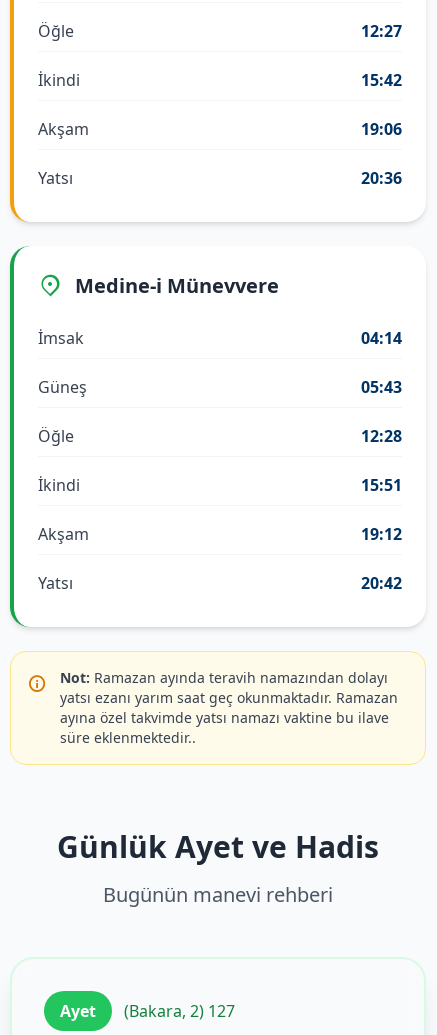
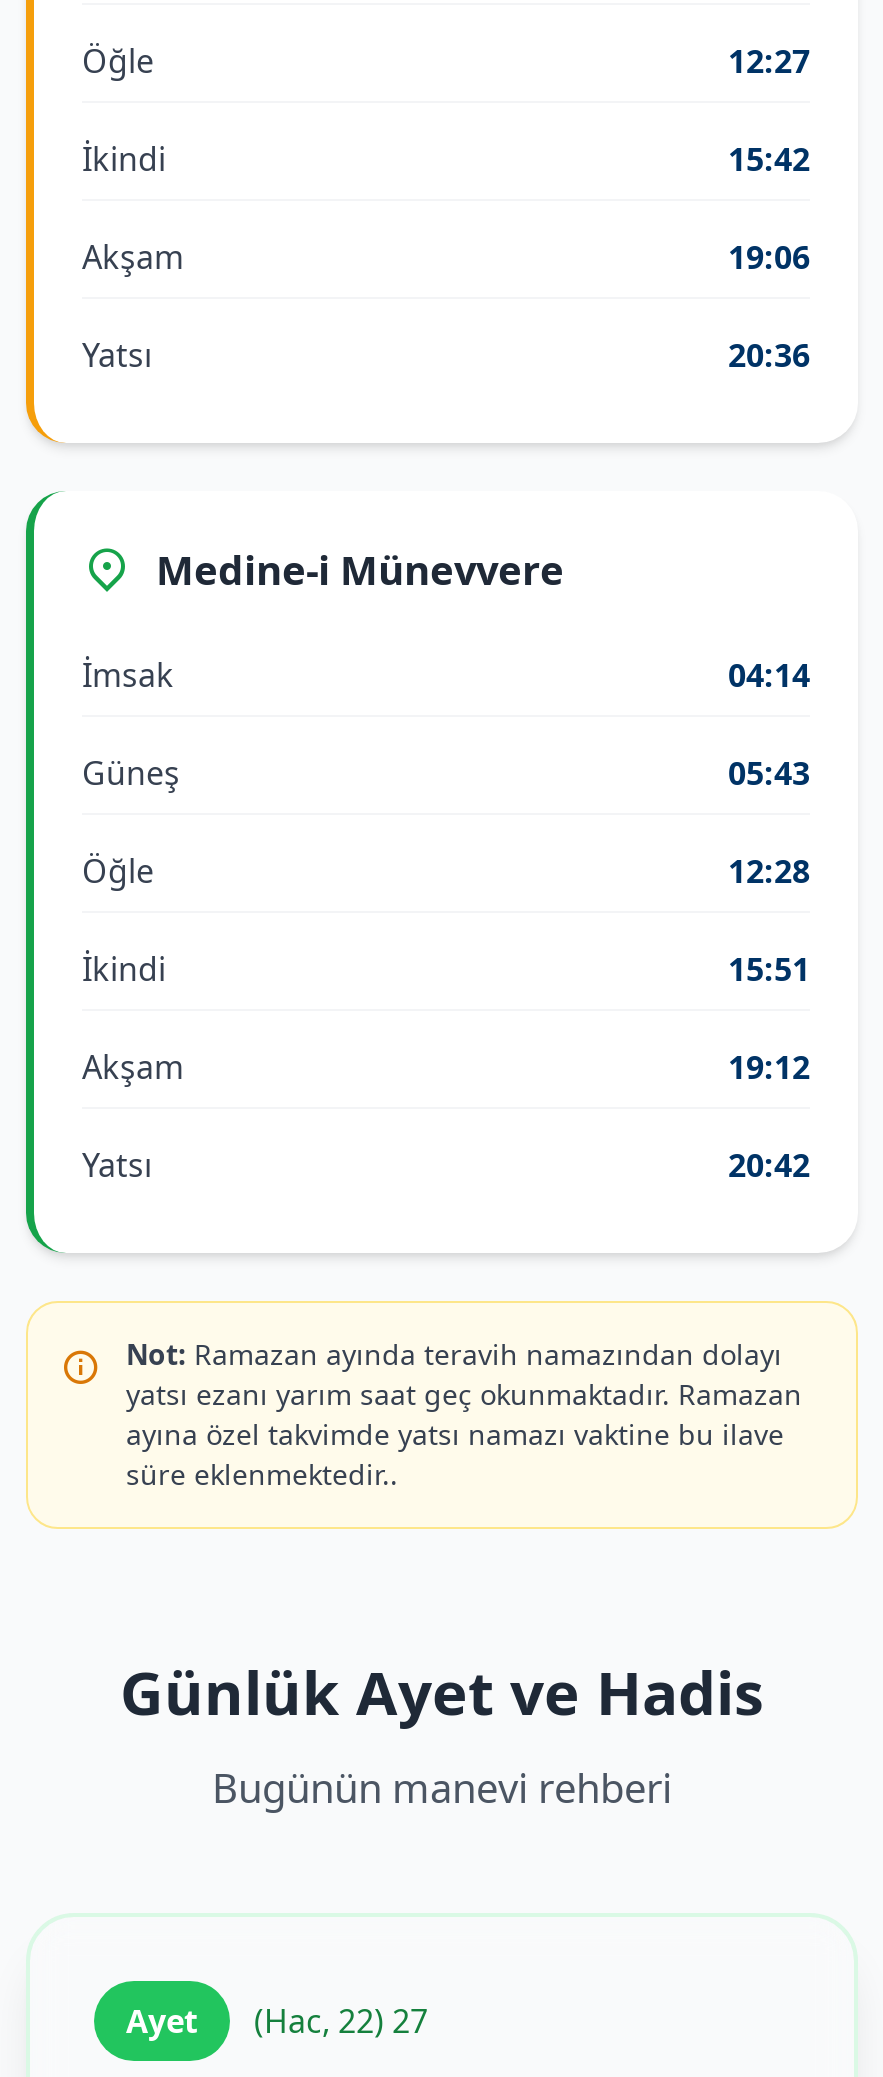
- Ayet (Bakara, 2) 127
+ Ayet (Hac, 22) 27
